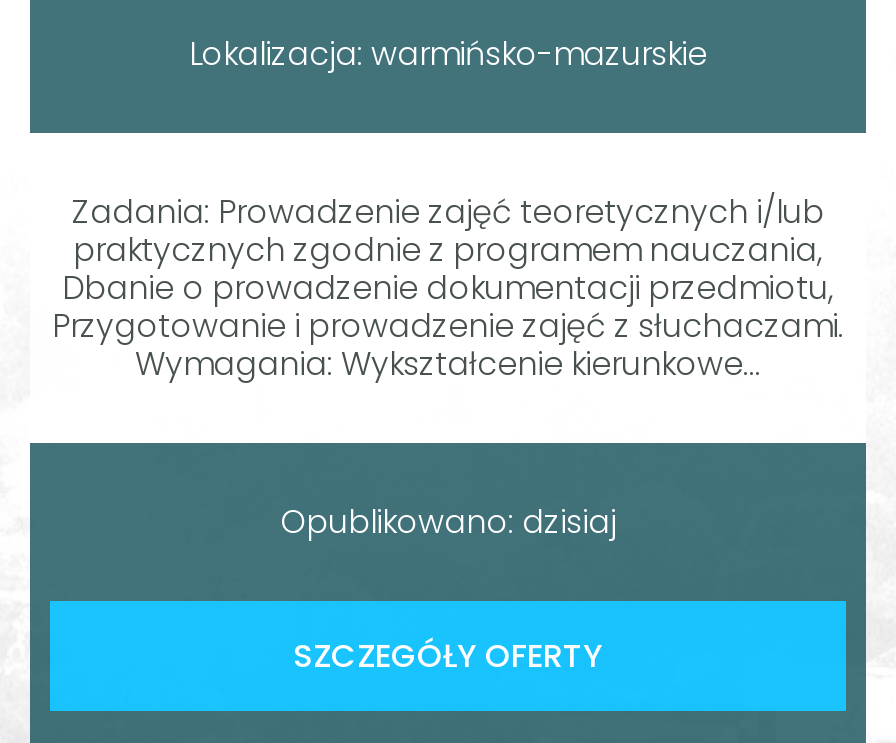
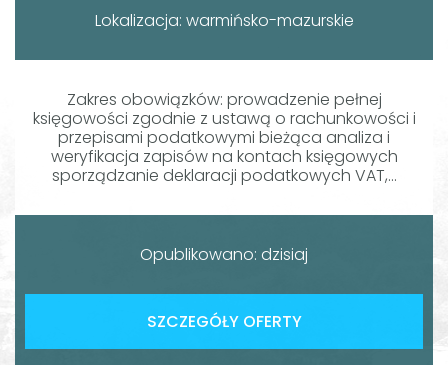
- Zadania: Prowadzenie zajęć teoretycznych i/lub
- praktycznych zgodnie z programem nauczania,
- Dbanie o prowadzenie dokumentacji przedmiotu,
- Przygotowanie i prowadzenie zajęć z słuchaczami.
- Wymagania: Wykształcenie kierunkowe...
+ Zakres obowiązków: prowadzenie pełnej
+ księgowości zgodnie z ustawą o rachunkowości i
+ przepisami podatkowymi bieżąca analiza i
+ weryfikacja zapisów na kontach księgowych
+ sporządzanie deklaracji podatkowych VAT,...
